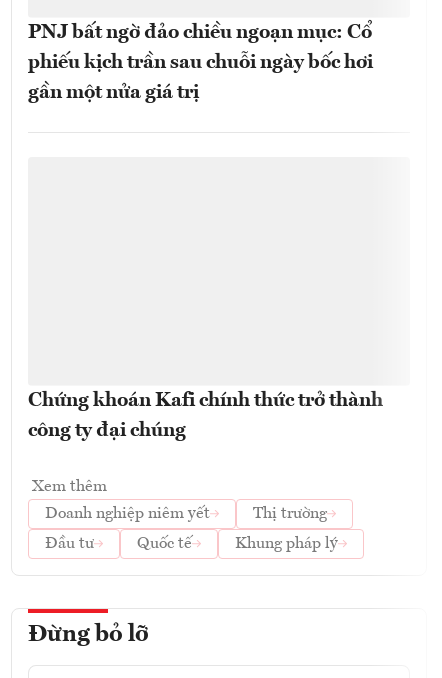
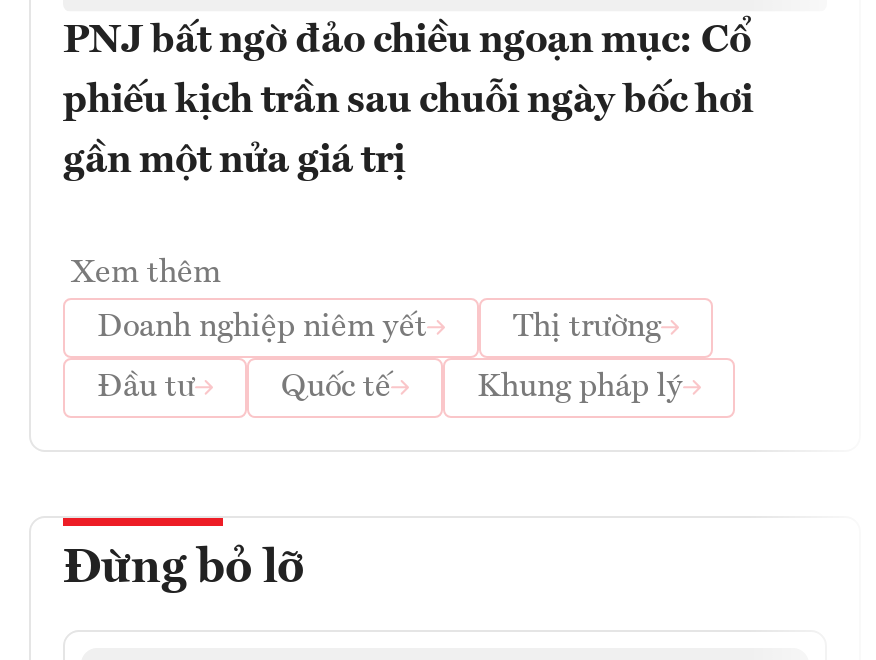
- Chứng khoán Kafi chính thức trở thành
- công ty đại chúng
